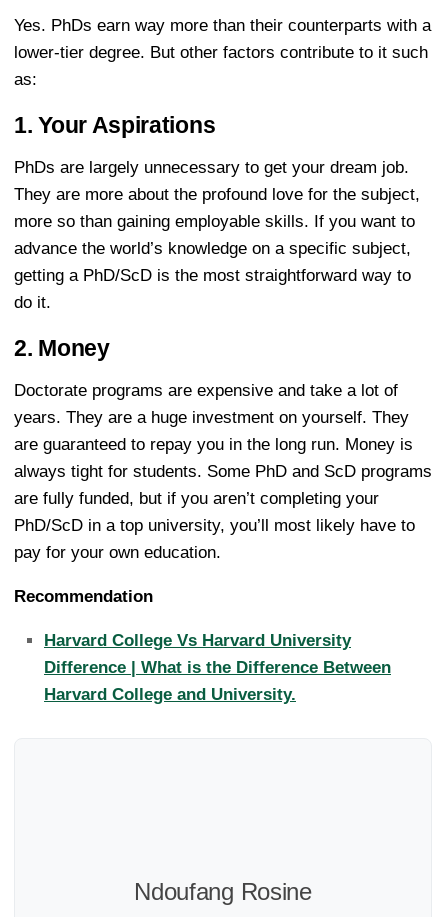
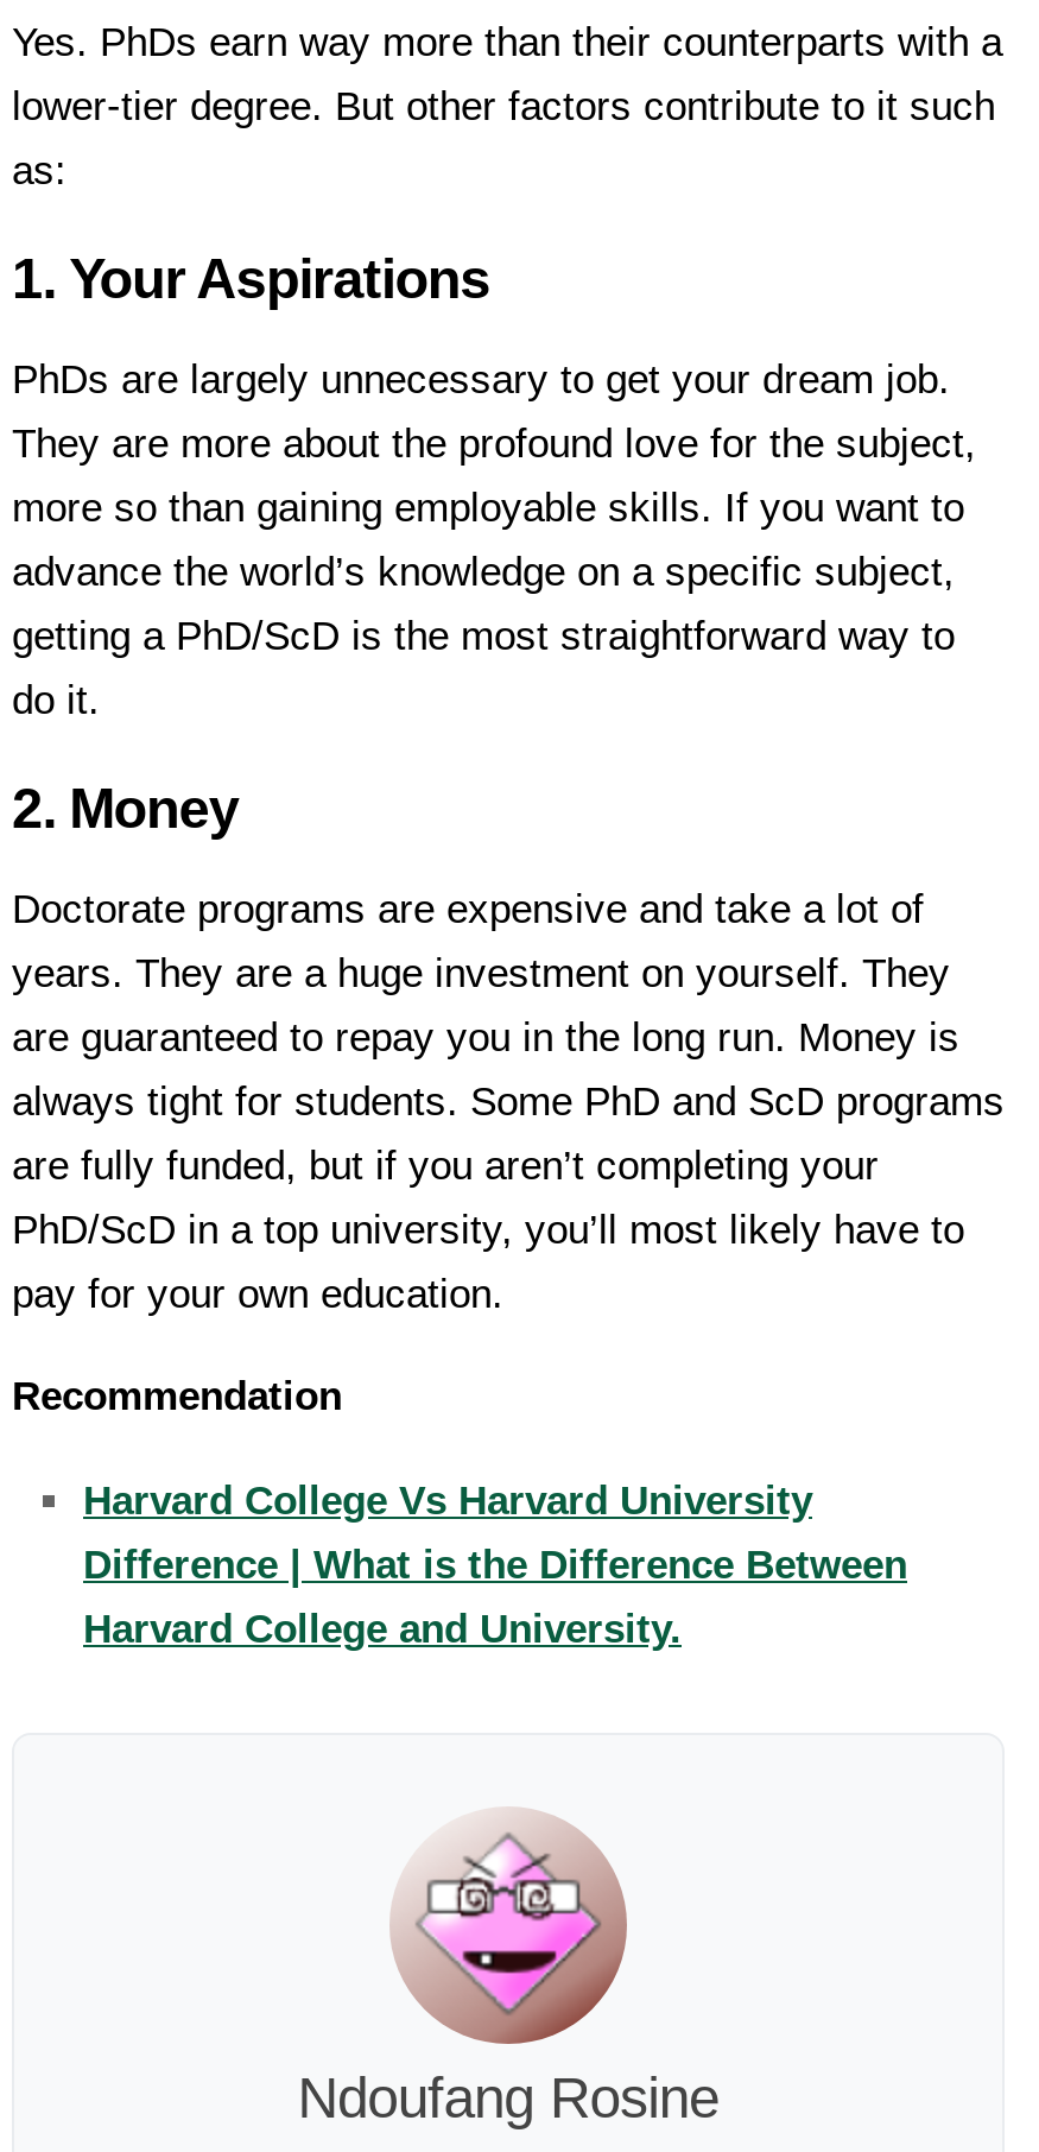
+ [image]
